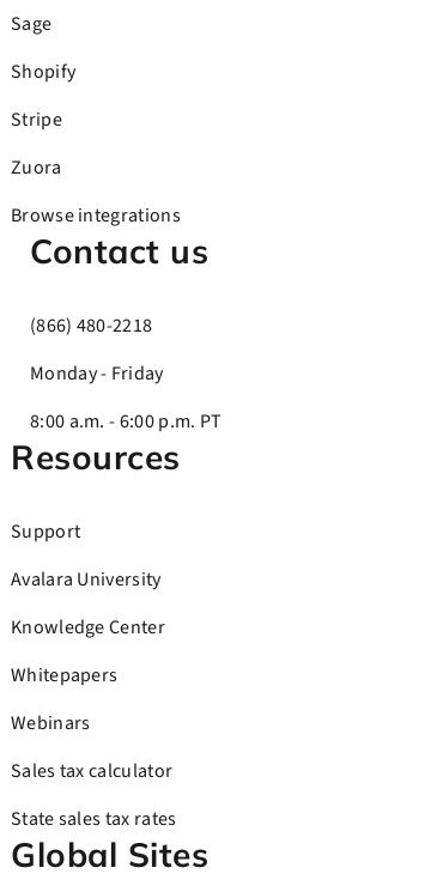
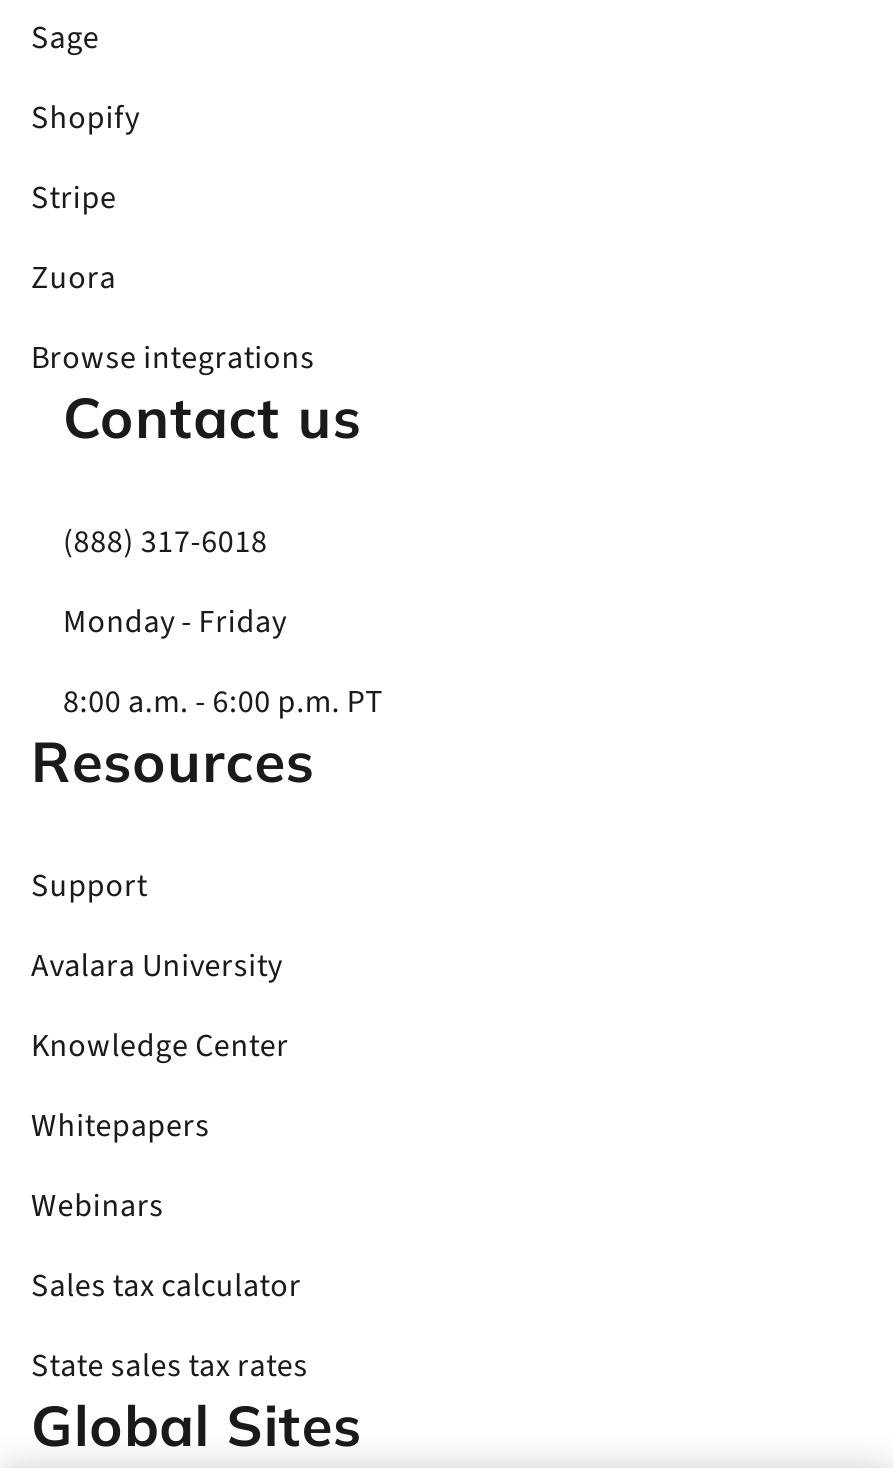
- (866) 480-2218
+ (888) 317-6018
